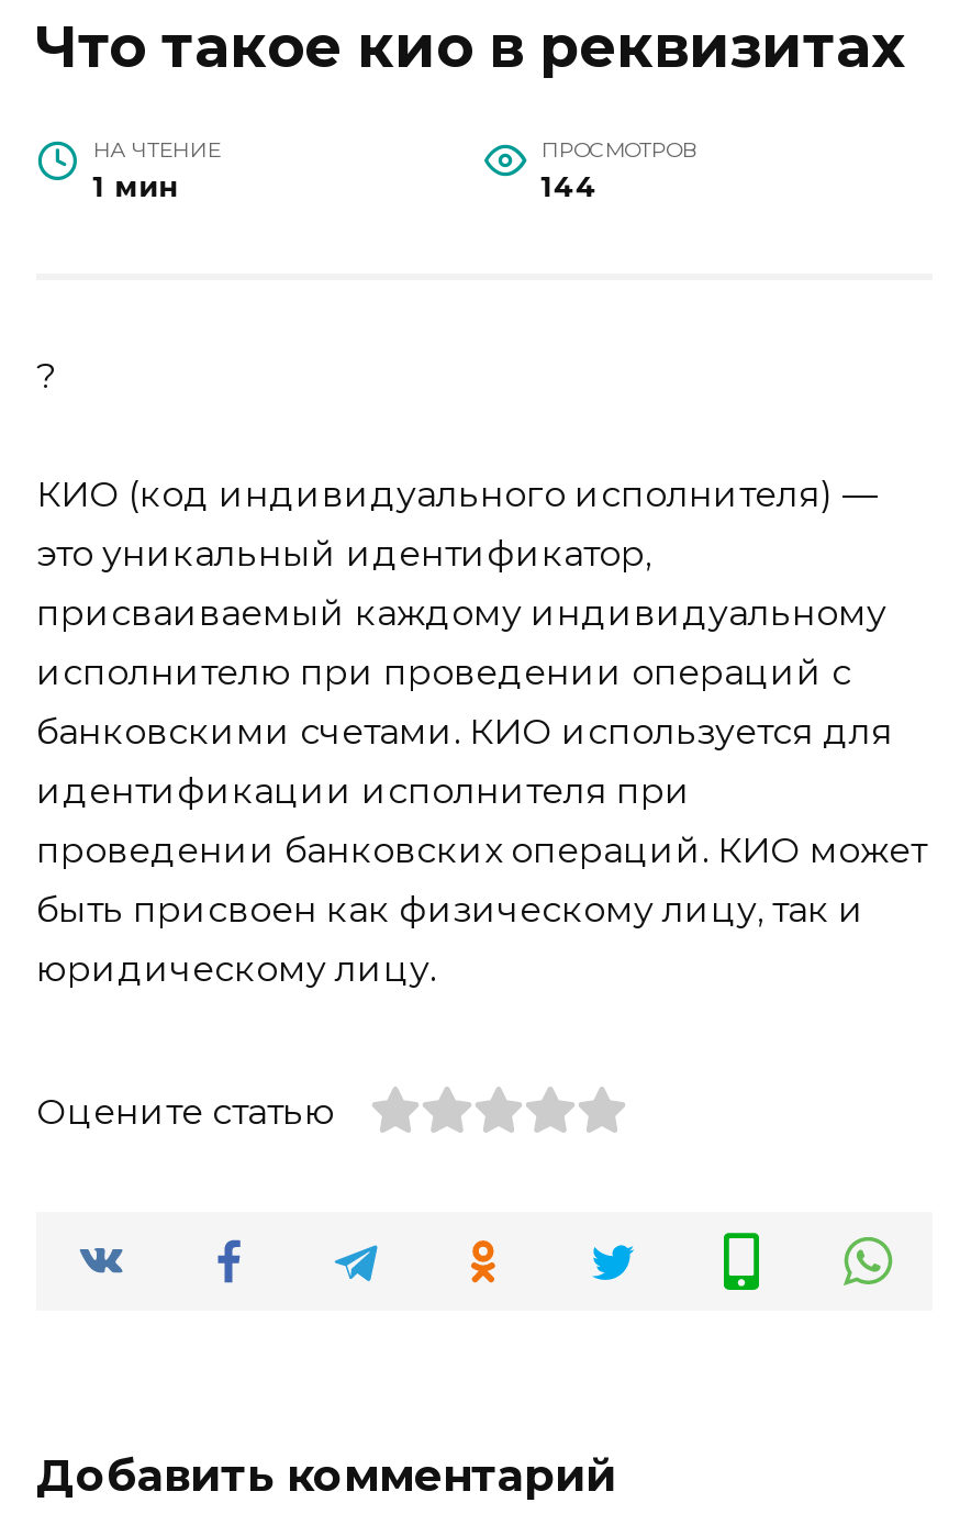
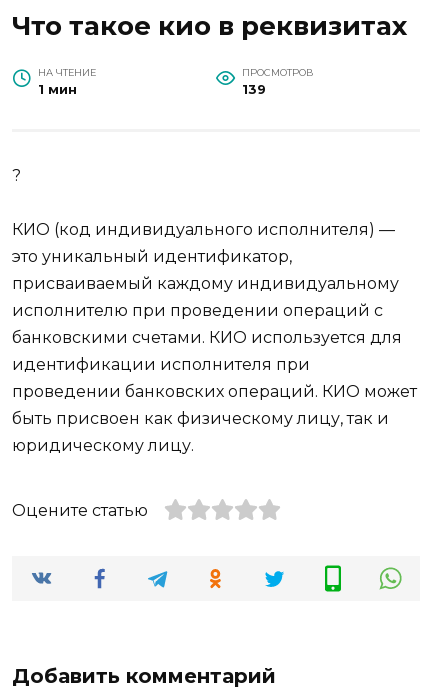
- 144
+ 139
